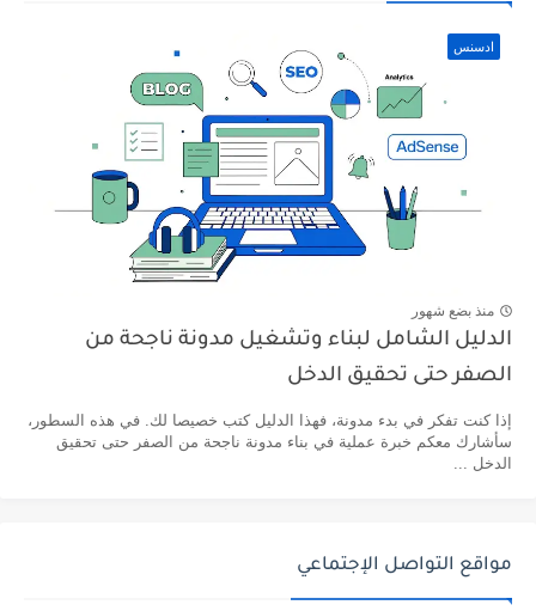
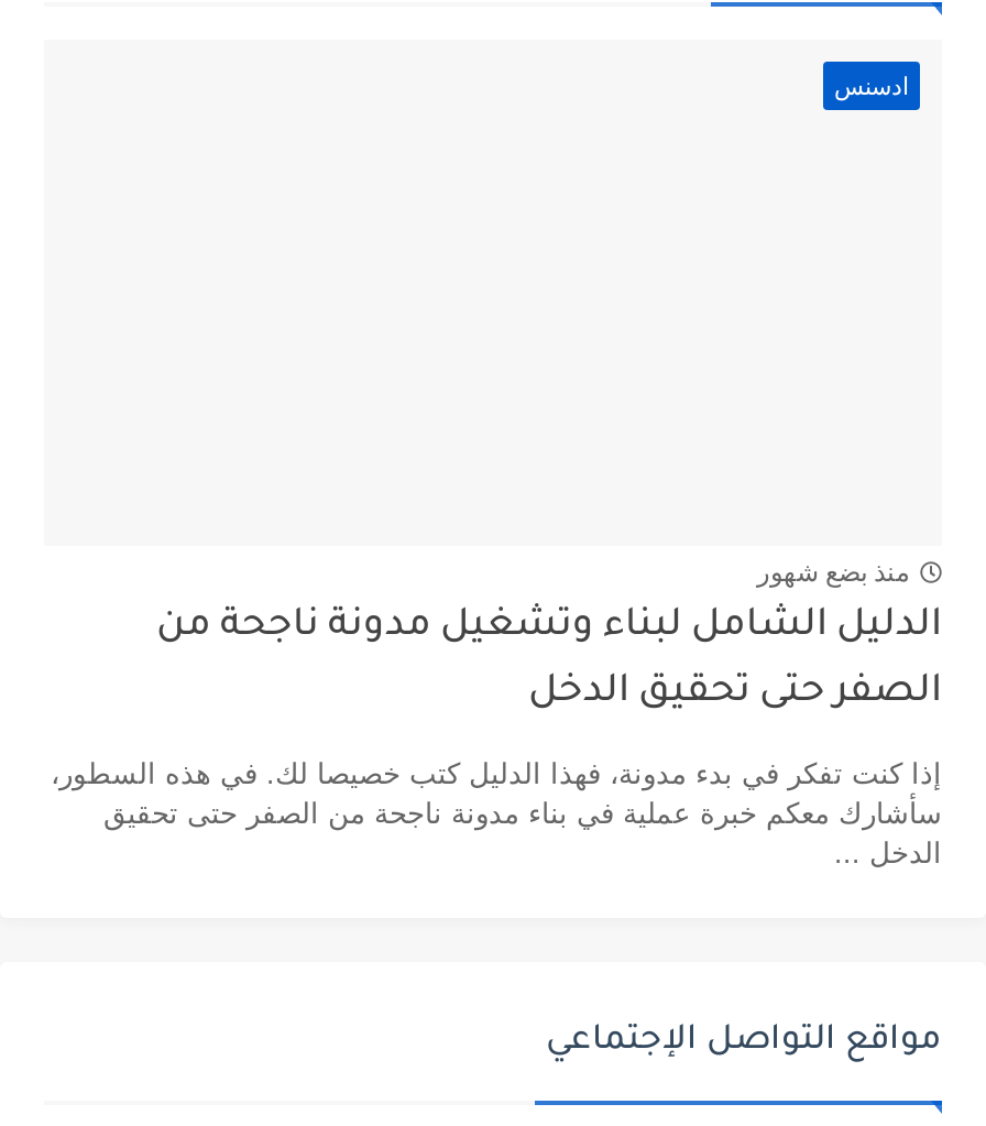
- [image]
